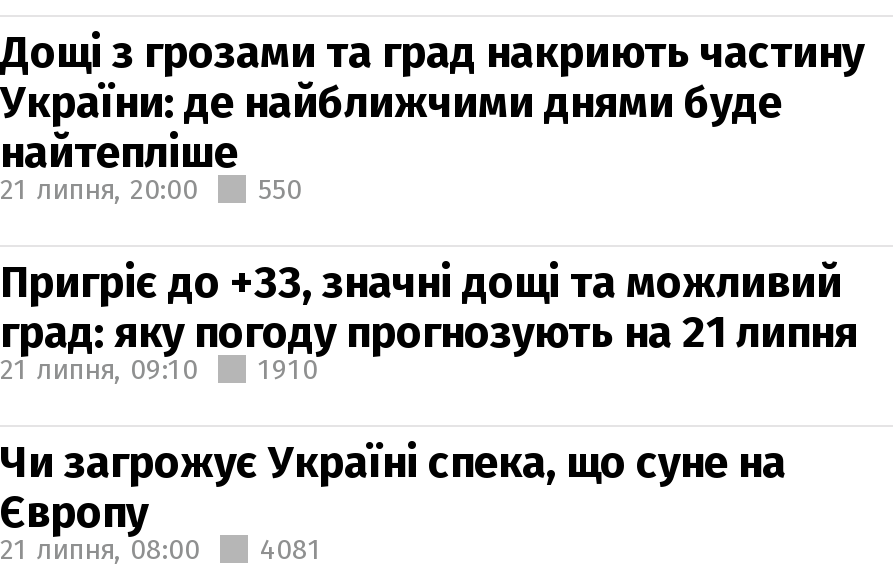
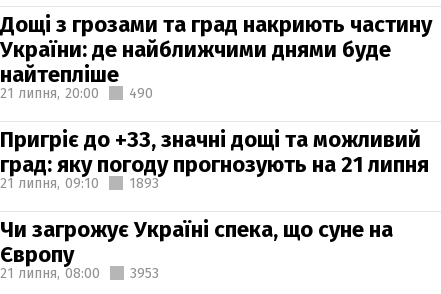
- 21 липня, 20:00 550
+ 21 липня, 20:00 490

- 1910
+ 1893

- 21 липня, 08:00 4081
+ 21 липня, 08:00 3953
